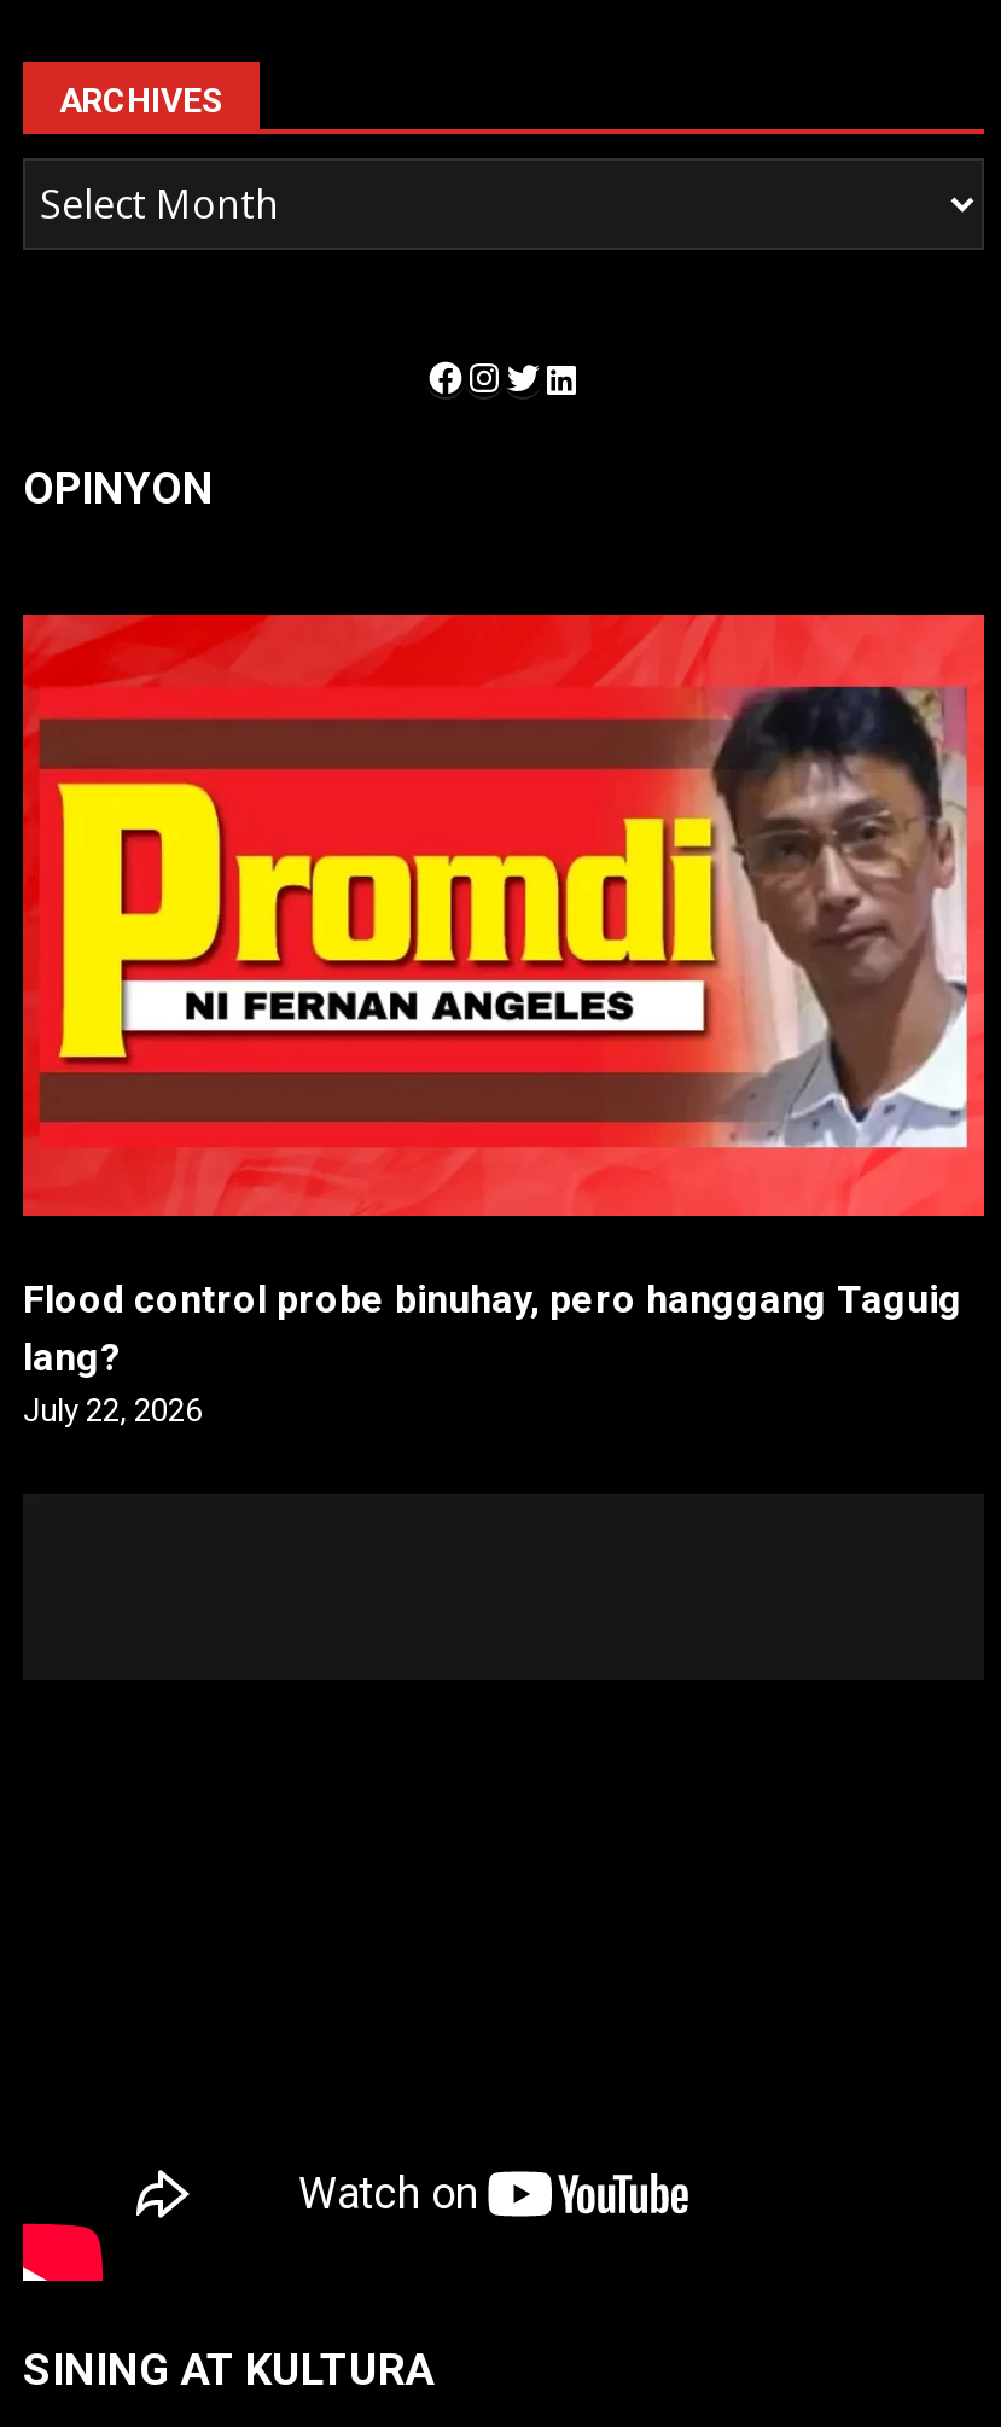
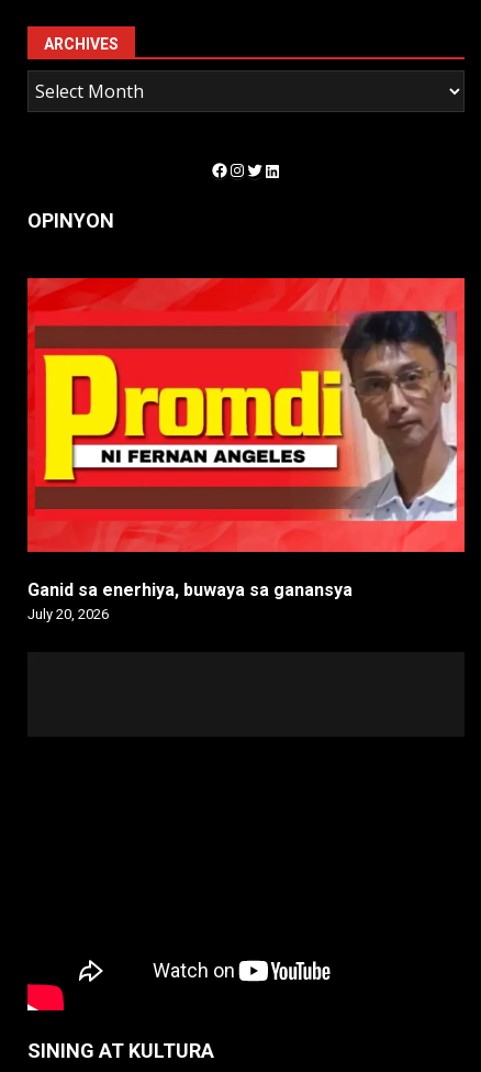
- Flood control probe binuhay, pero hanggang Taguig
- lang?
- July 22, 2026
+ Ganid sa enerhiya, buwaya sa ganansya
+ July 20, 2026
